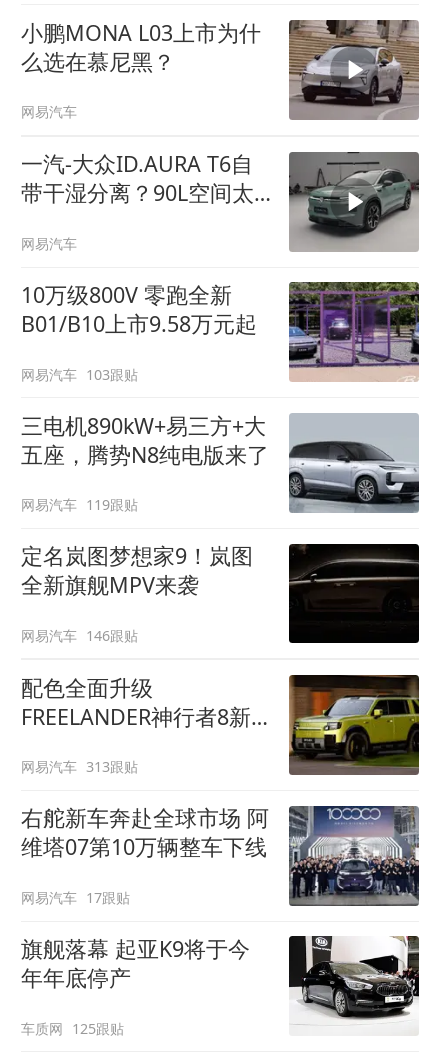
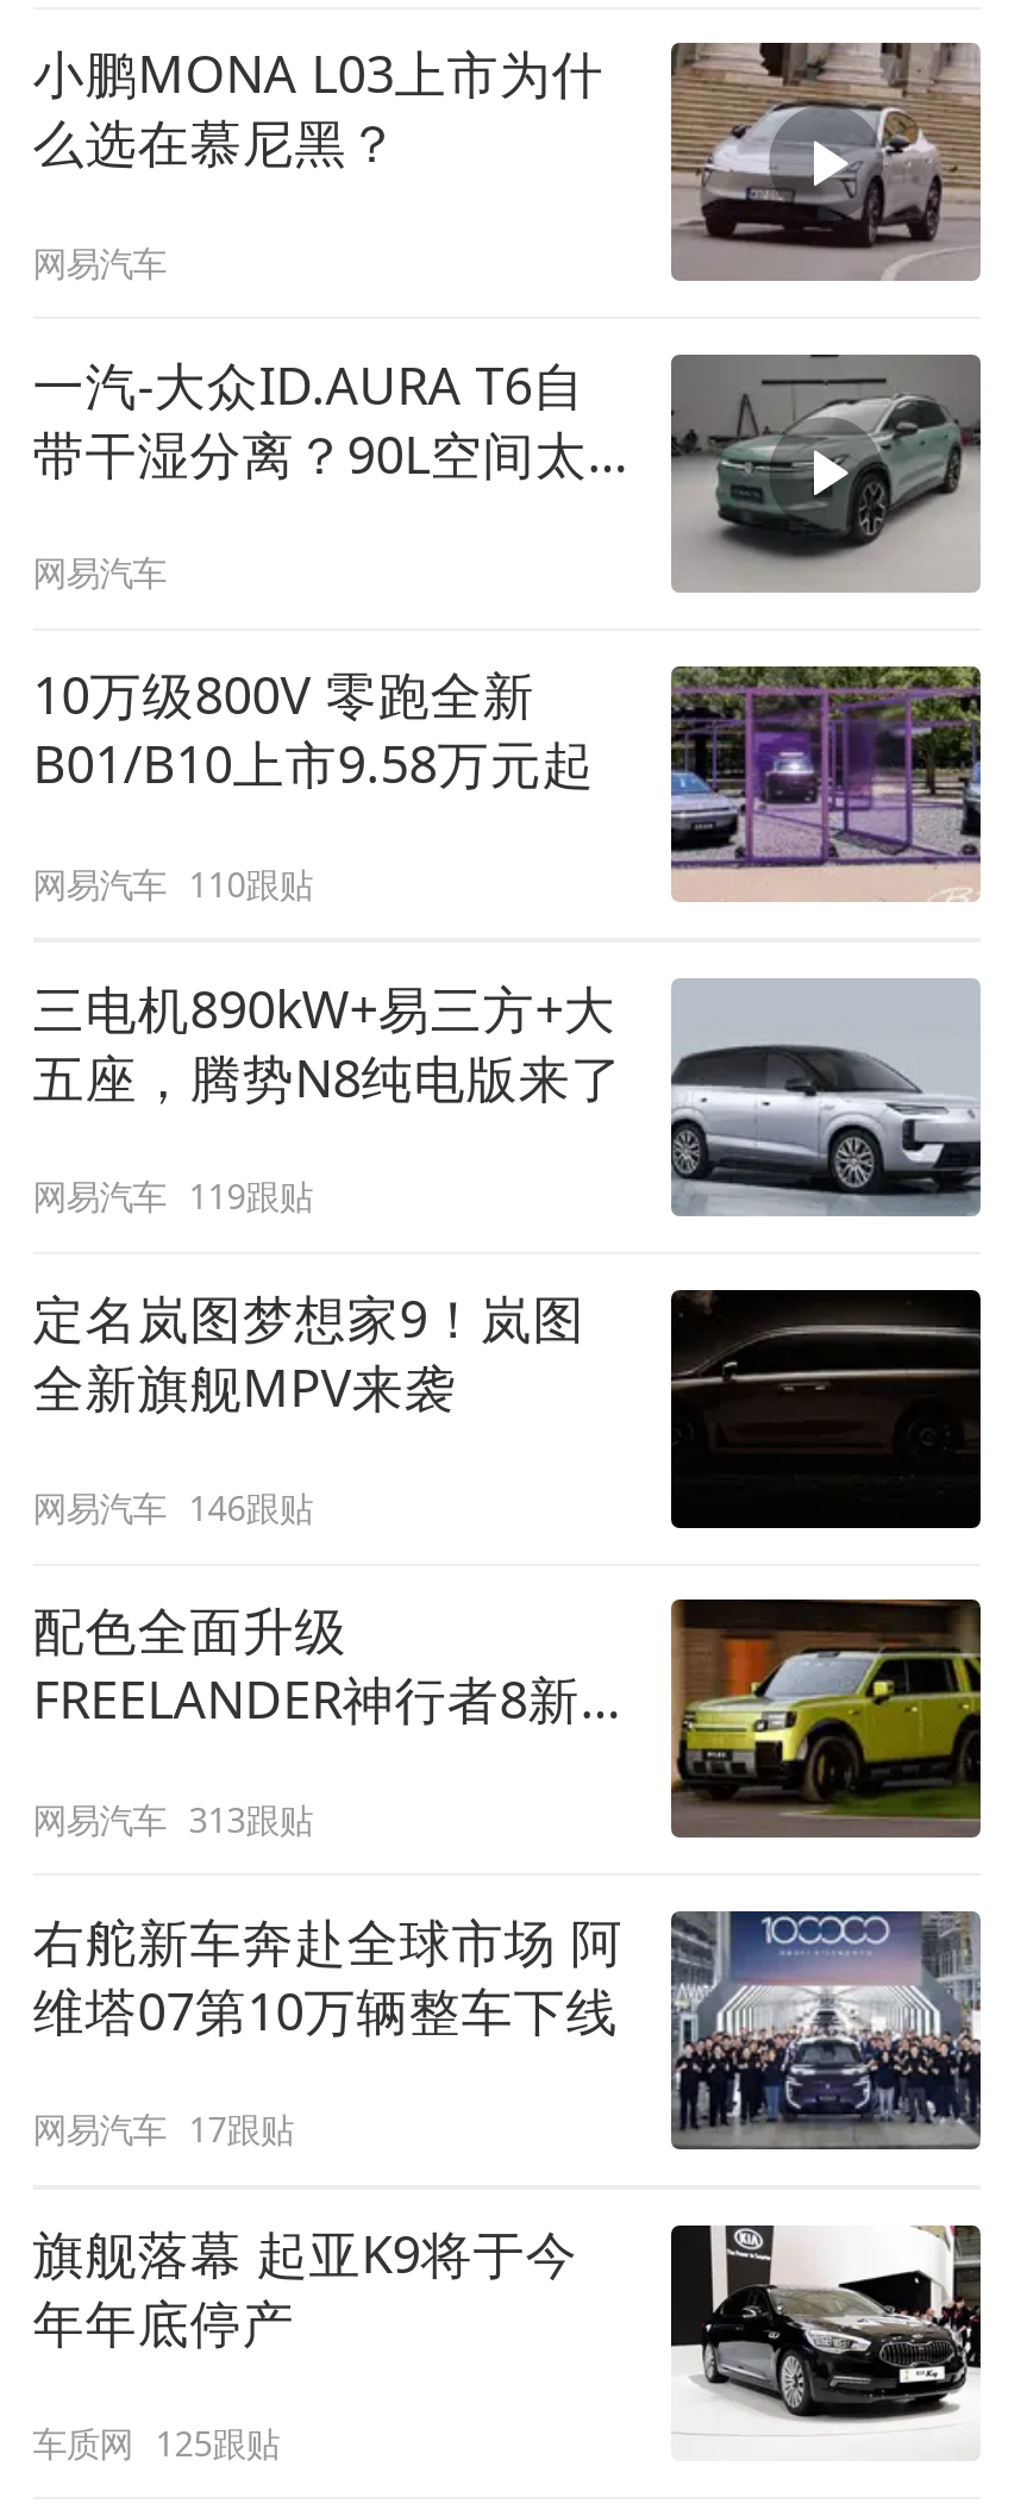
- 网易汽车 103跟贴
+ 网易汽车 110跟贴
